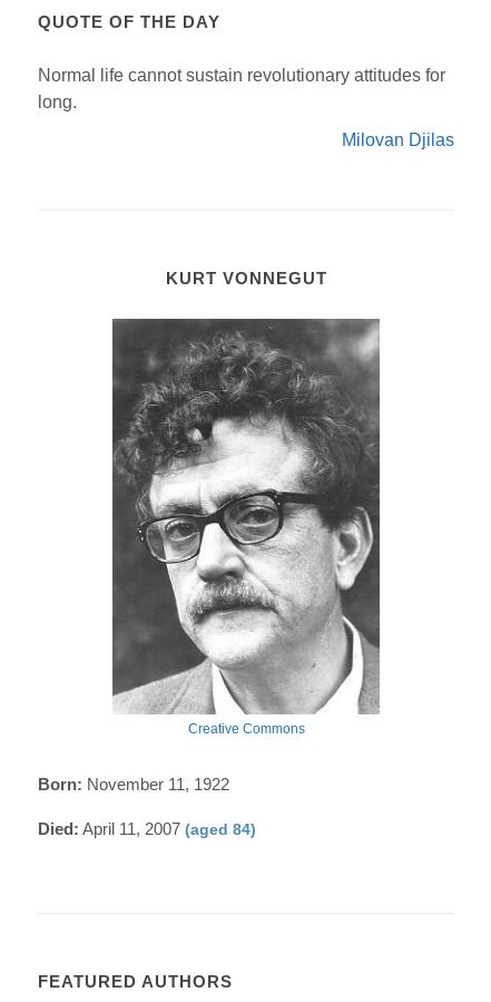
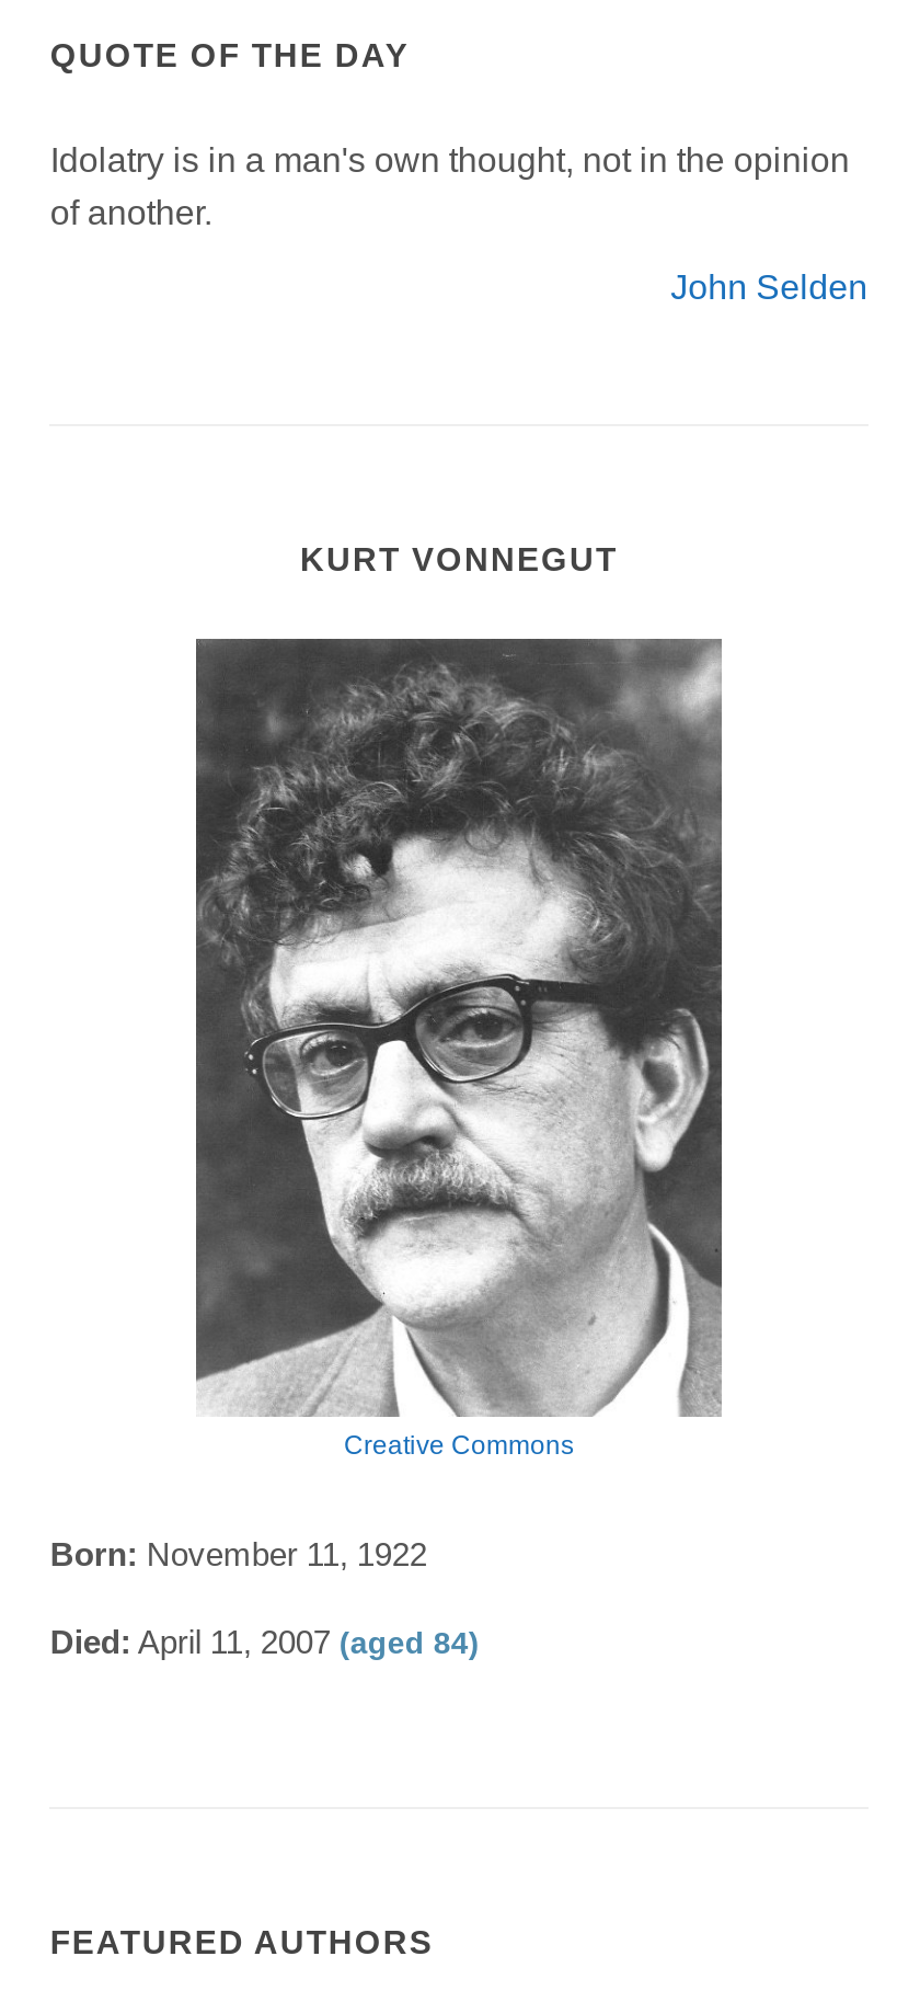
- Normal life cannot sustain revolutionary attitudes for
- long.
+ Idolatry is in a man's own thought, not in the opinion
+ of another.

- Milovan Djilas
+ John Selden
